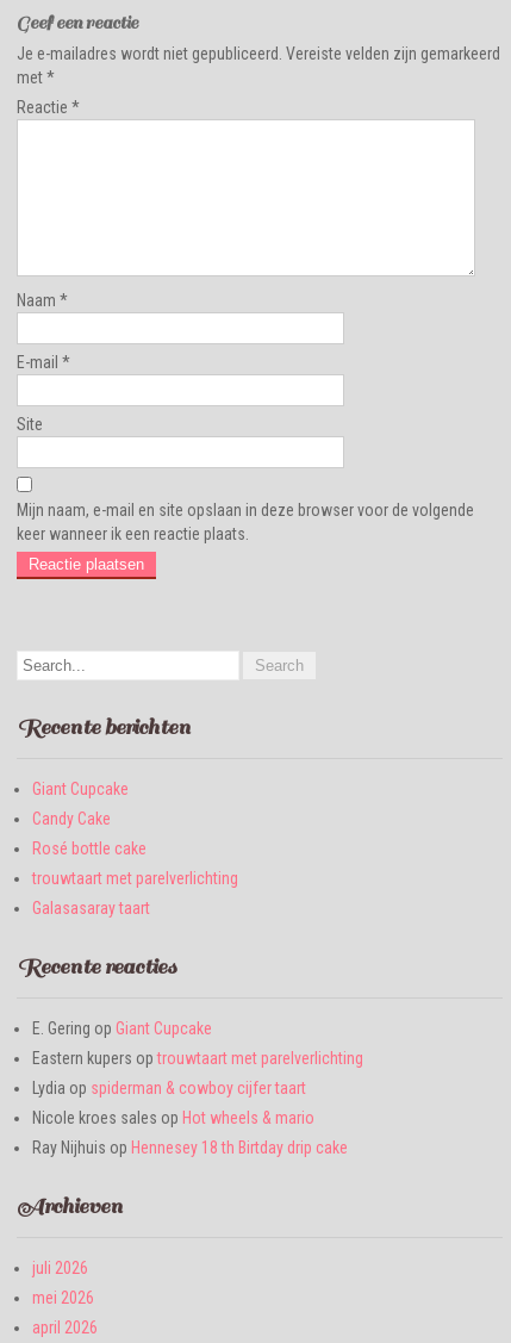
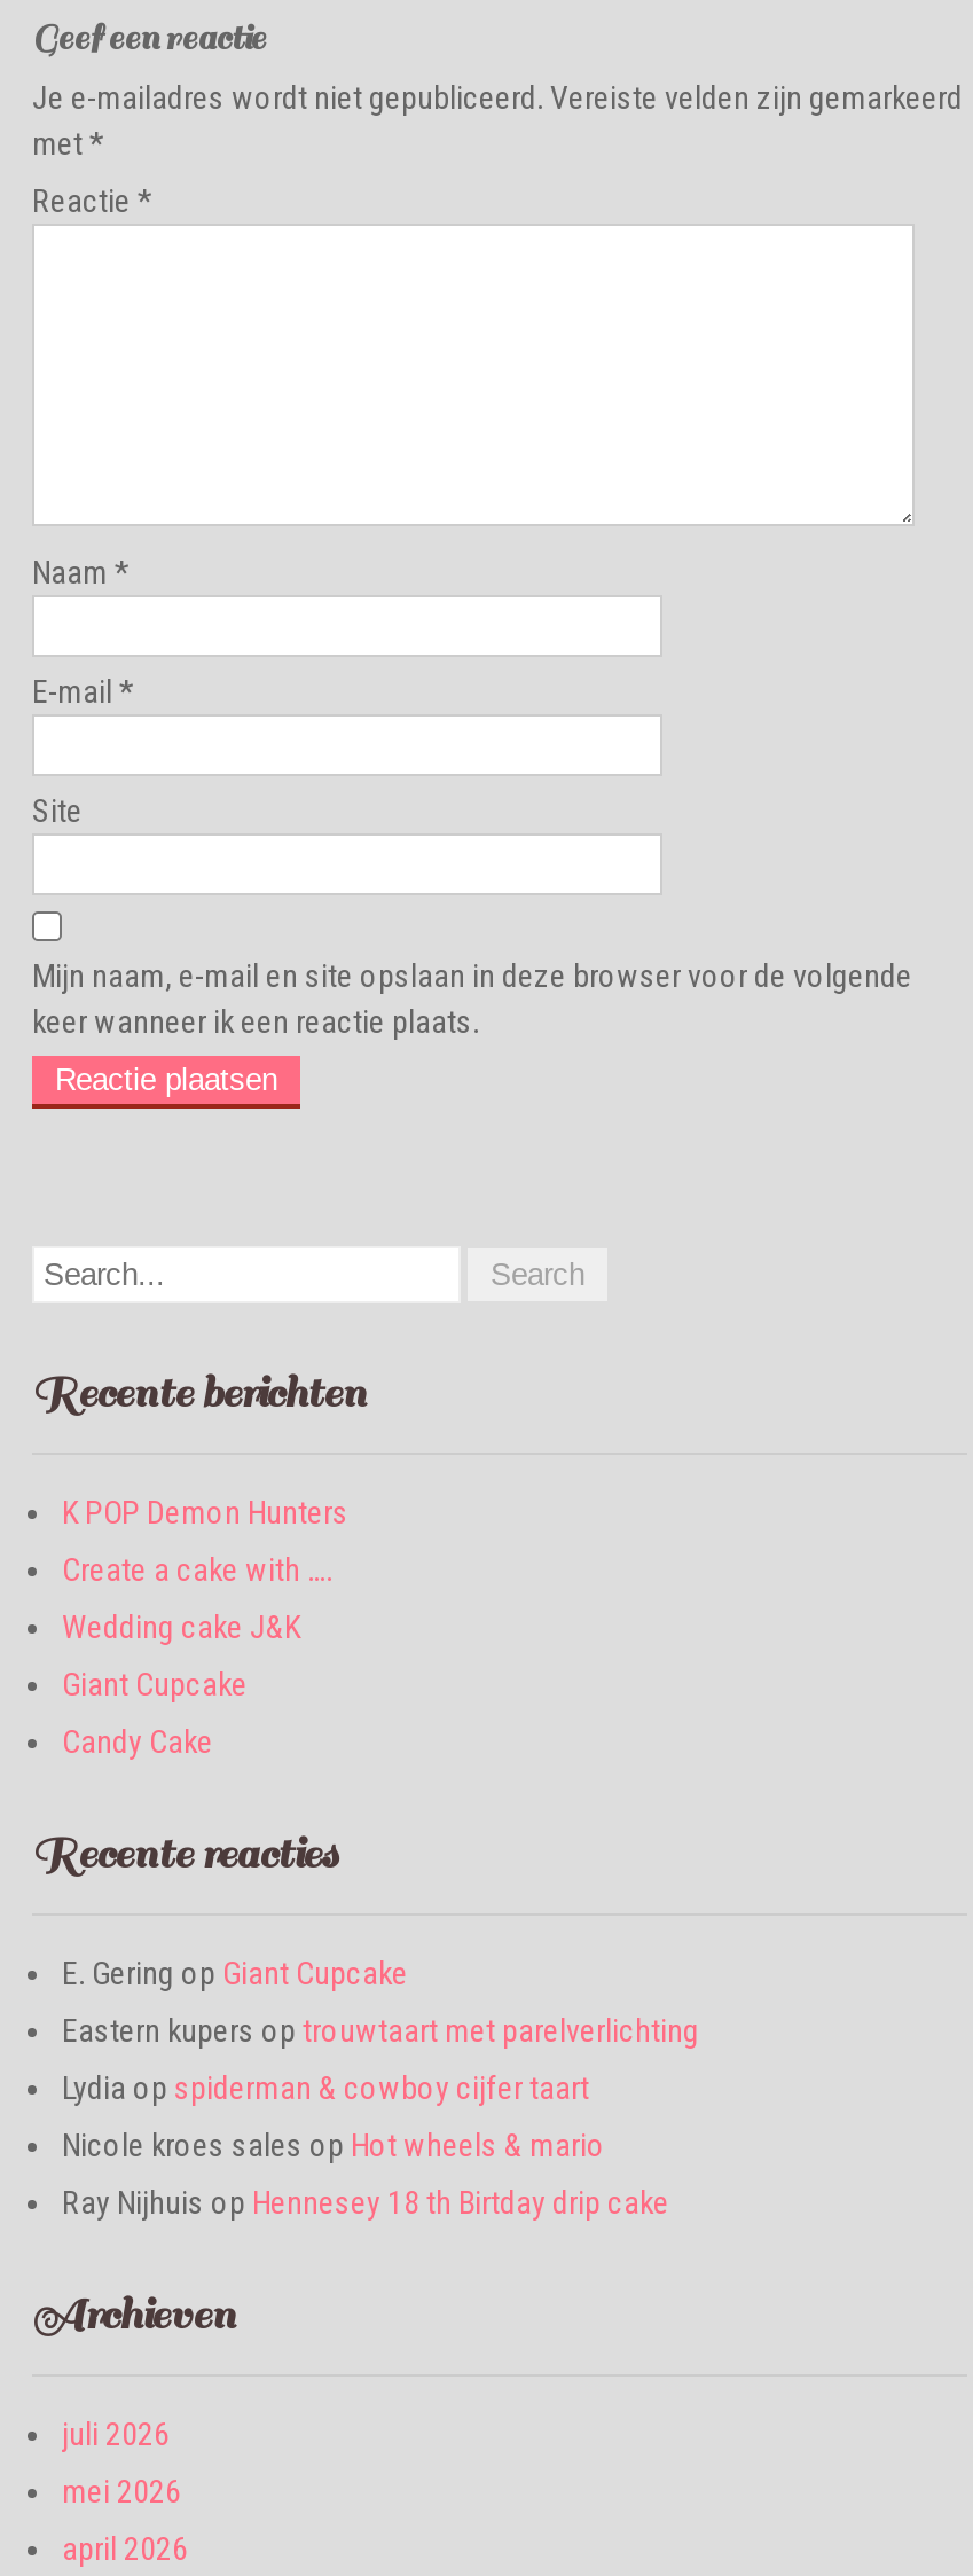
+ K POP Demon Hunters
+ Create a cake with ….
+ Wedding cake J&K

moved down: Giant Cupcake | Candy Cake

- Rosé bottle cake
- trouwtaart met parelverlichting
- Galasasaray taart
